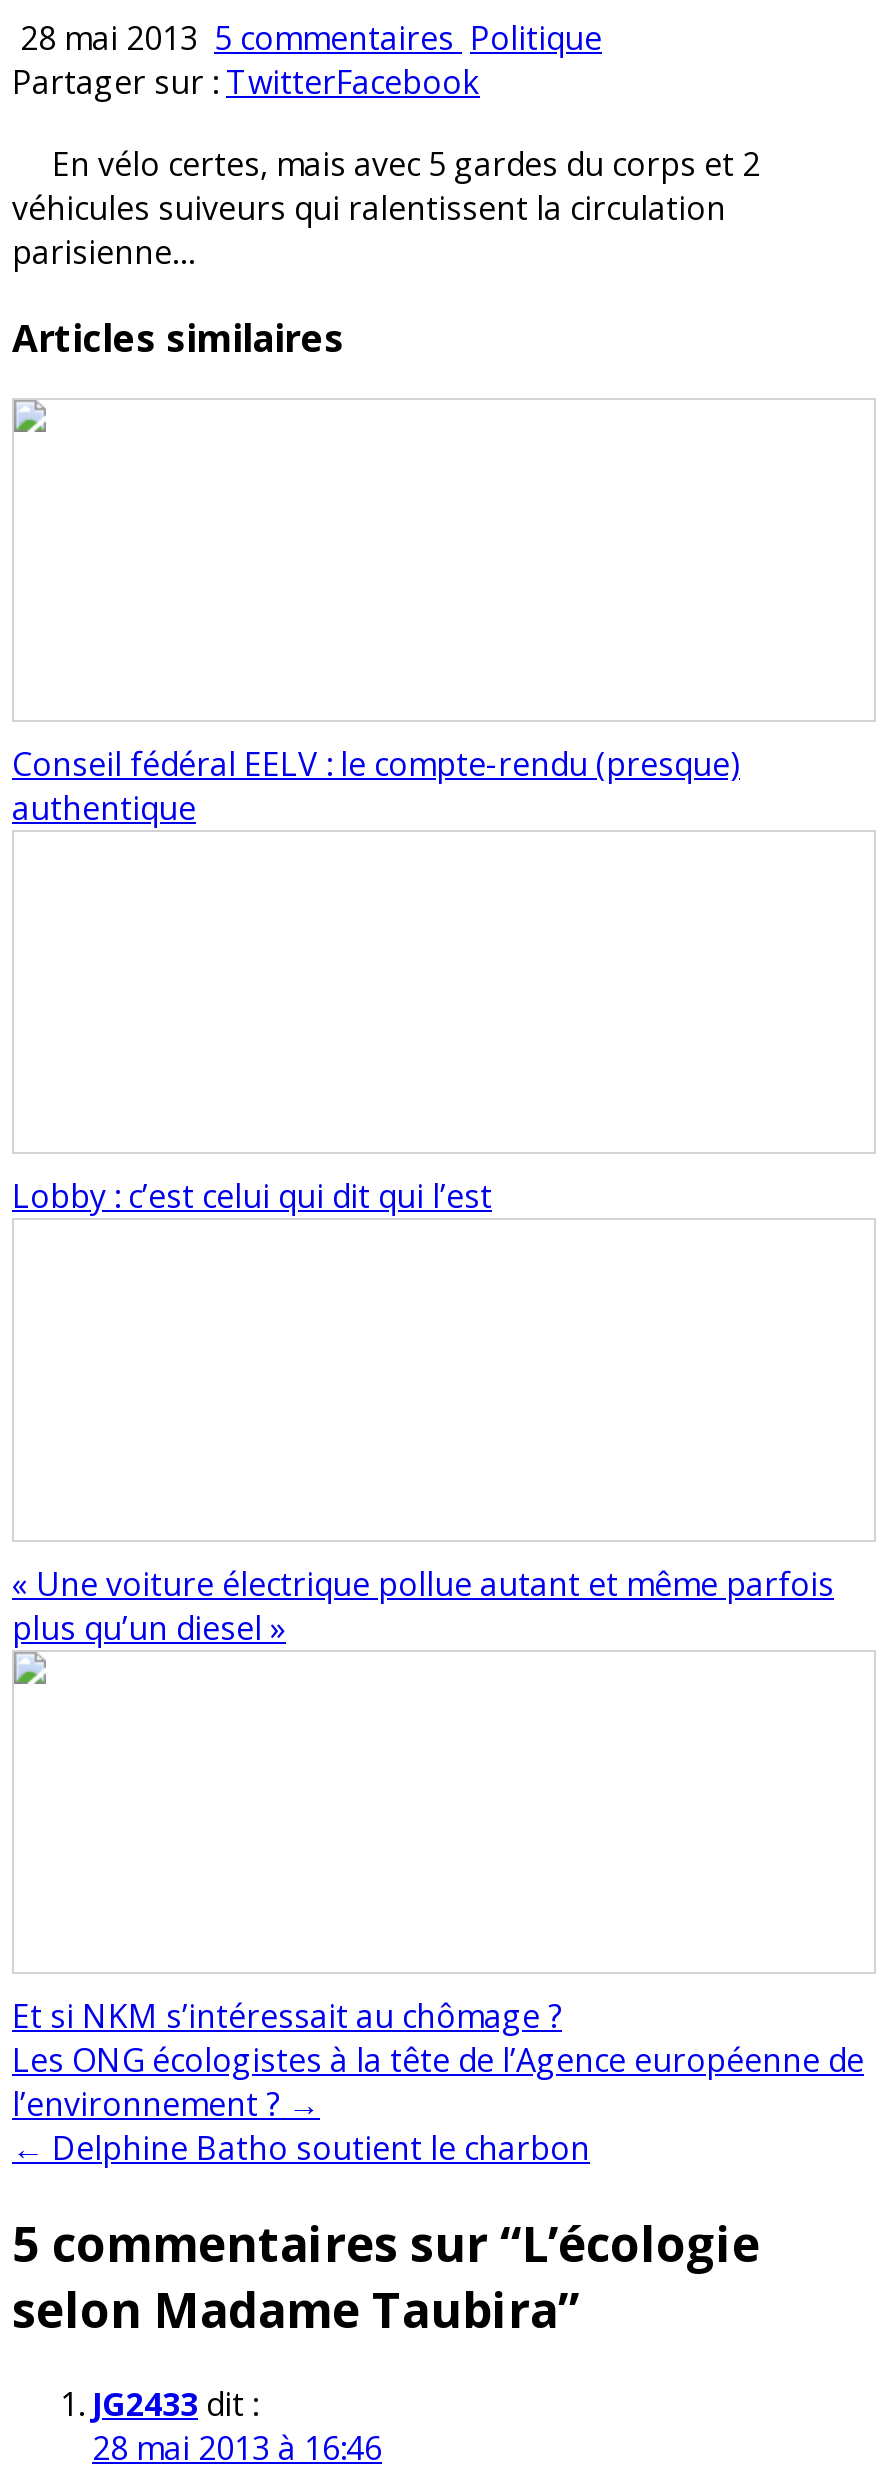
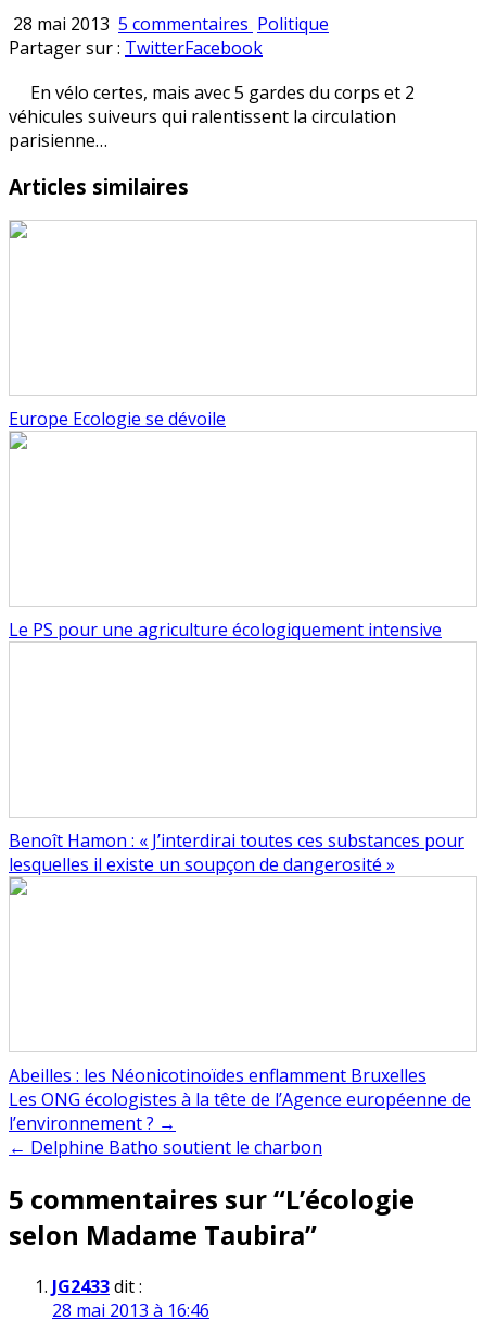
- Conseil fédéral EELV : le compte-rendu (presque)
- authentique
+ Europe Ecologie se dévoile

- Lobby : c’est celui qui dit qui l’est
+ Le PS pour une agriculture écologiquement intensive

- « Une voiture électrique pollue autant et même parfois
- plus qu’un diesel »
+ Benoît Hamon : « J’interdirai toutes ces substances pour
+ lesquelles il existe un soupçon de dangerosité »

- Et si NKM s’intéressait au chômage ?
+ Abeilles : les Néonicotinoïdes enflamment Bruxelles
